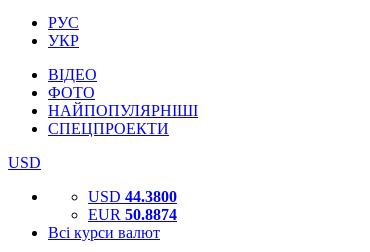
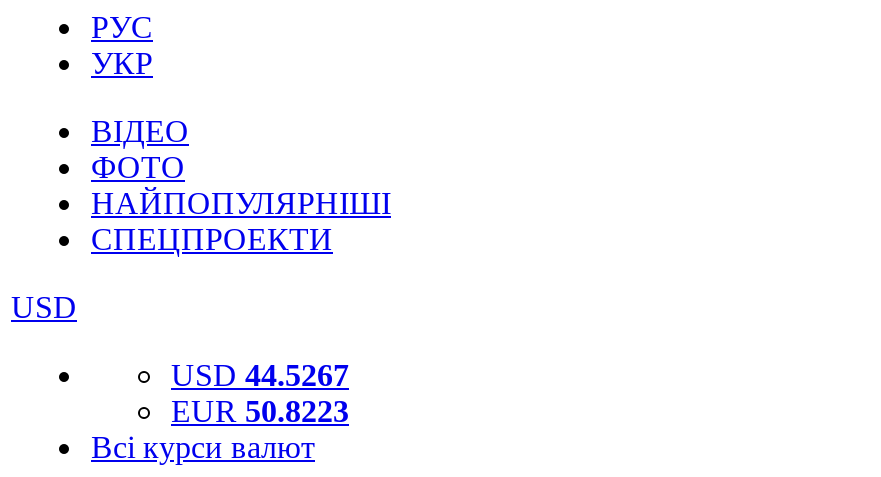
- USD 44.3800
+ USD 44.5267

- EUR 50.8874
+ EUR 50.8223
